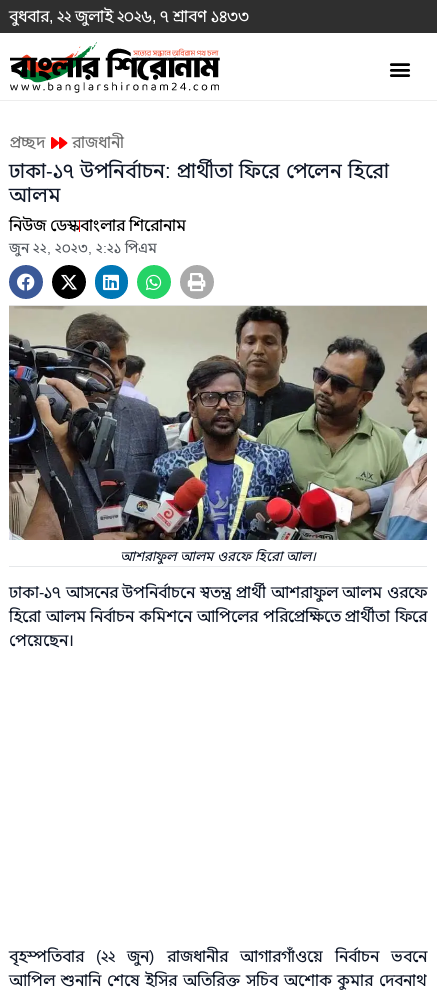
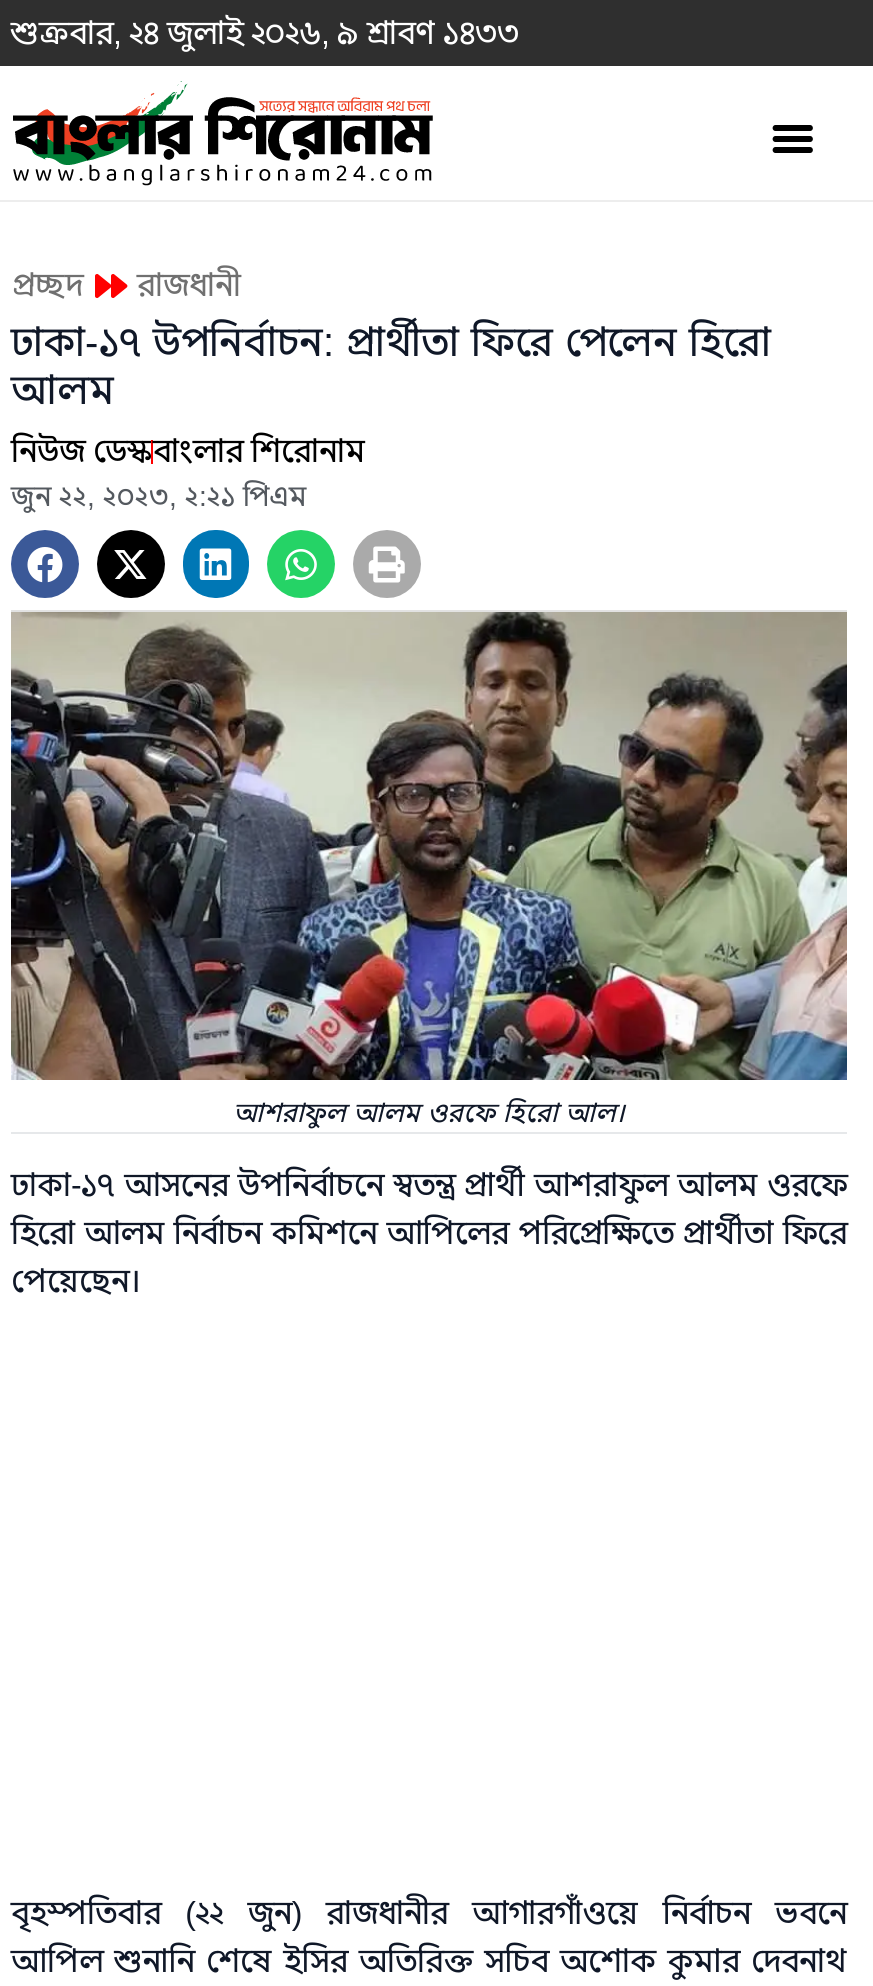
- বুধবার, ২২ জুলাই ২০২৬, ৭ শ্রাবণ ১৪৩৩
+ শুক্রবার, ২৪ জুলাই ২০২৬, ৯ শ্রাবণ ১৪৩৩
